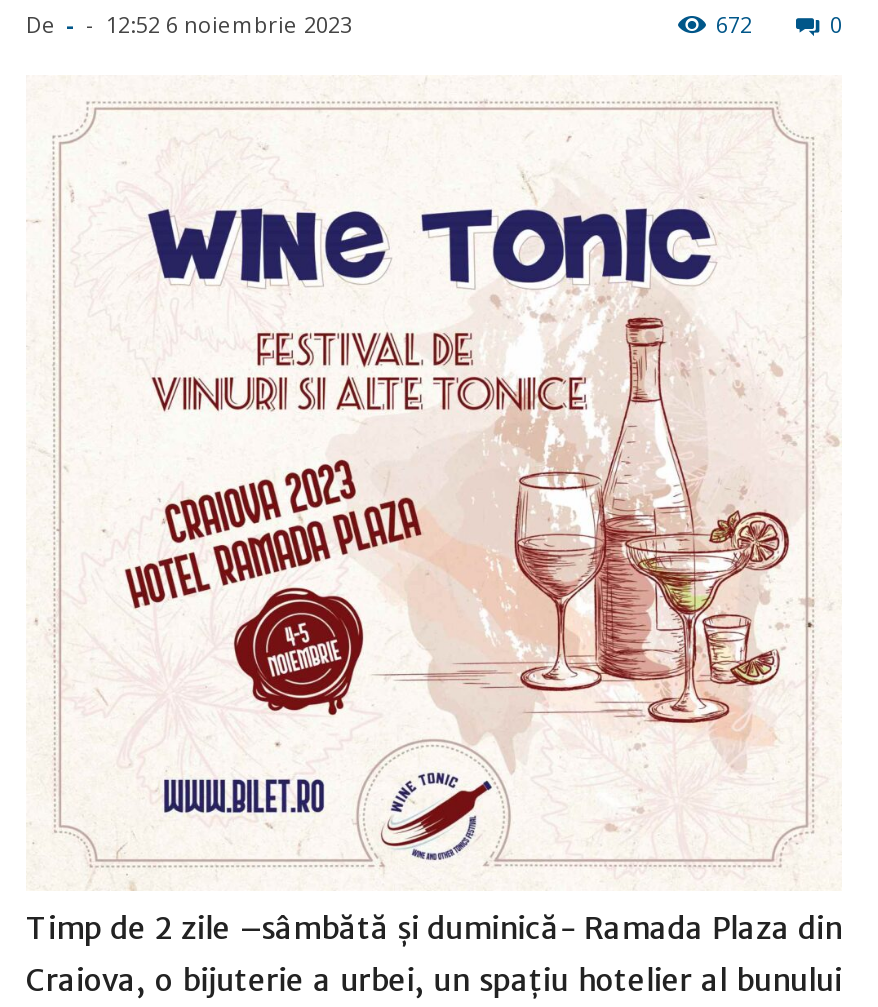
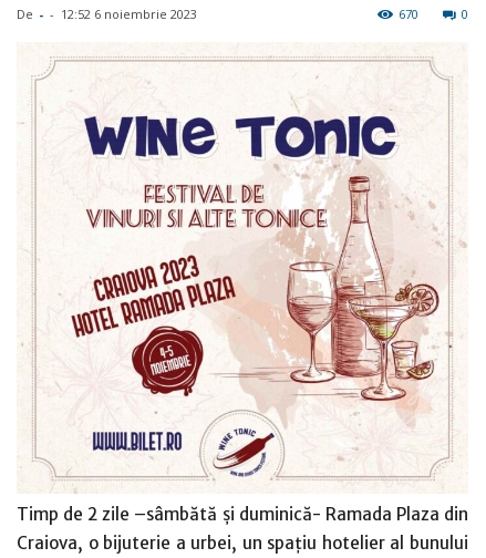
- 672
+ 670
